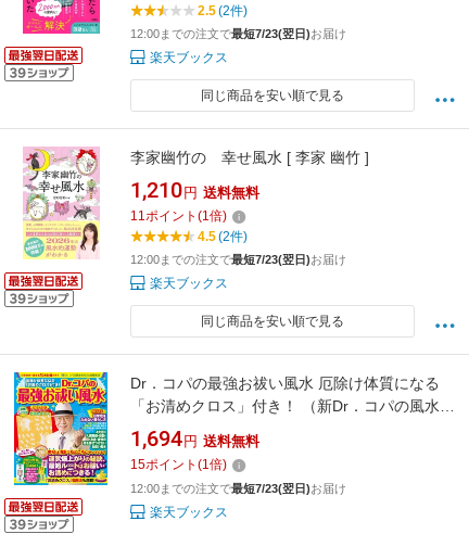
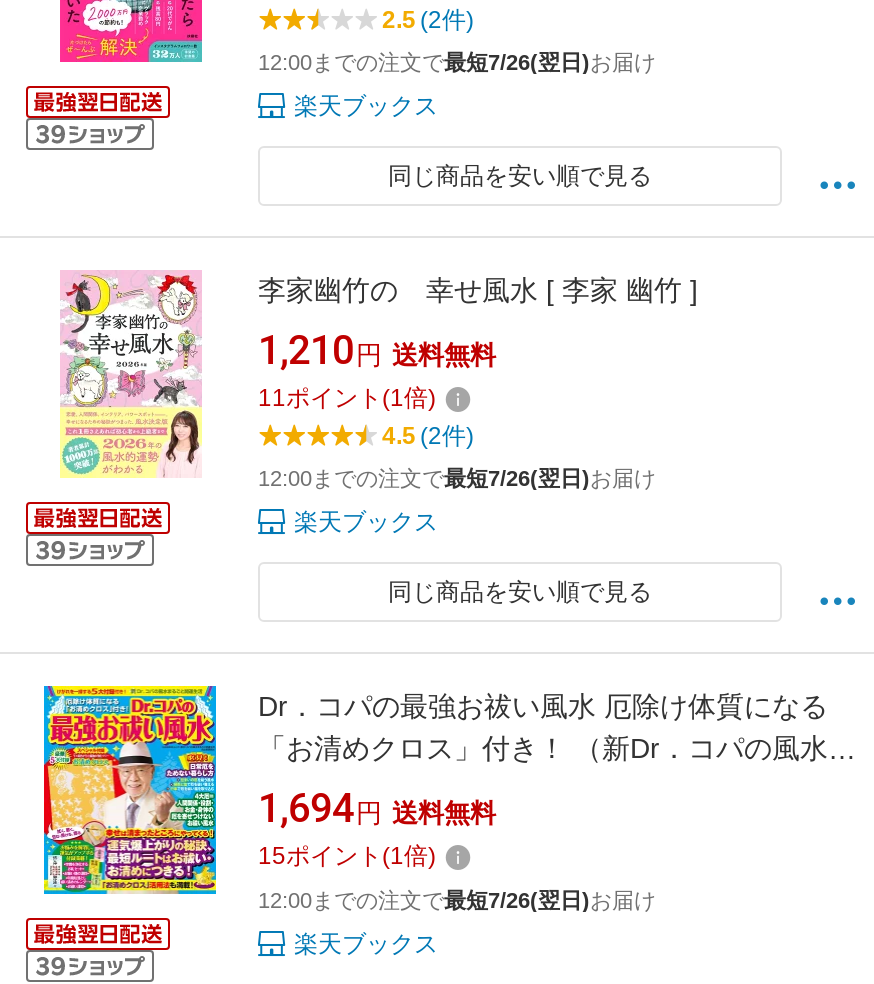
- 12:00までの注文で最短7/23(翌日)お届け
+ 12:00までの注文で最短7/26(翌日)お届け

- 12:00までの注文で最短7/23(翌日)お届け
+ 12:00までの注文で最短7/26(翌日)お届け

- 12:00までの注文で最短7/23(翌日)お届け
+ 12:00までの注文で最短7/26(翌日)お届け
